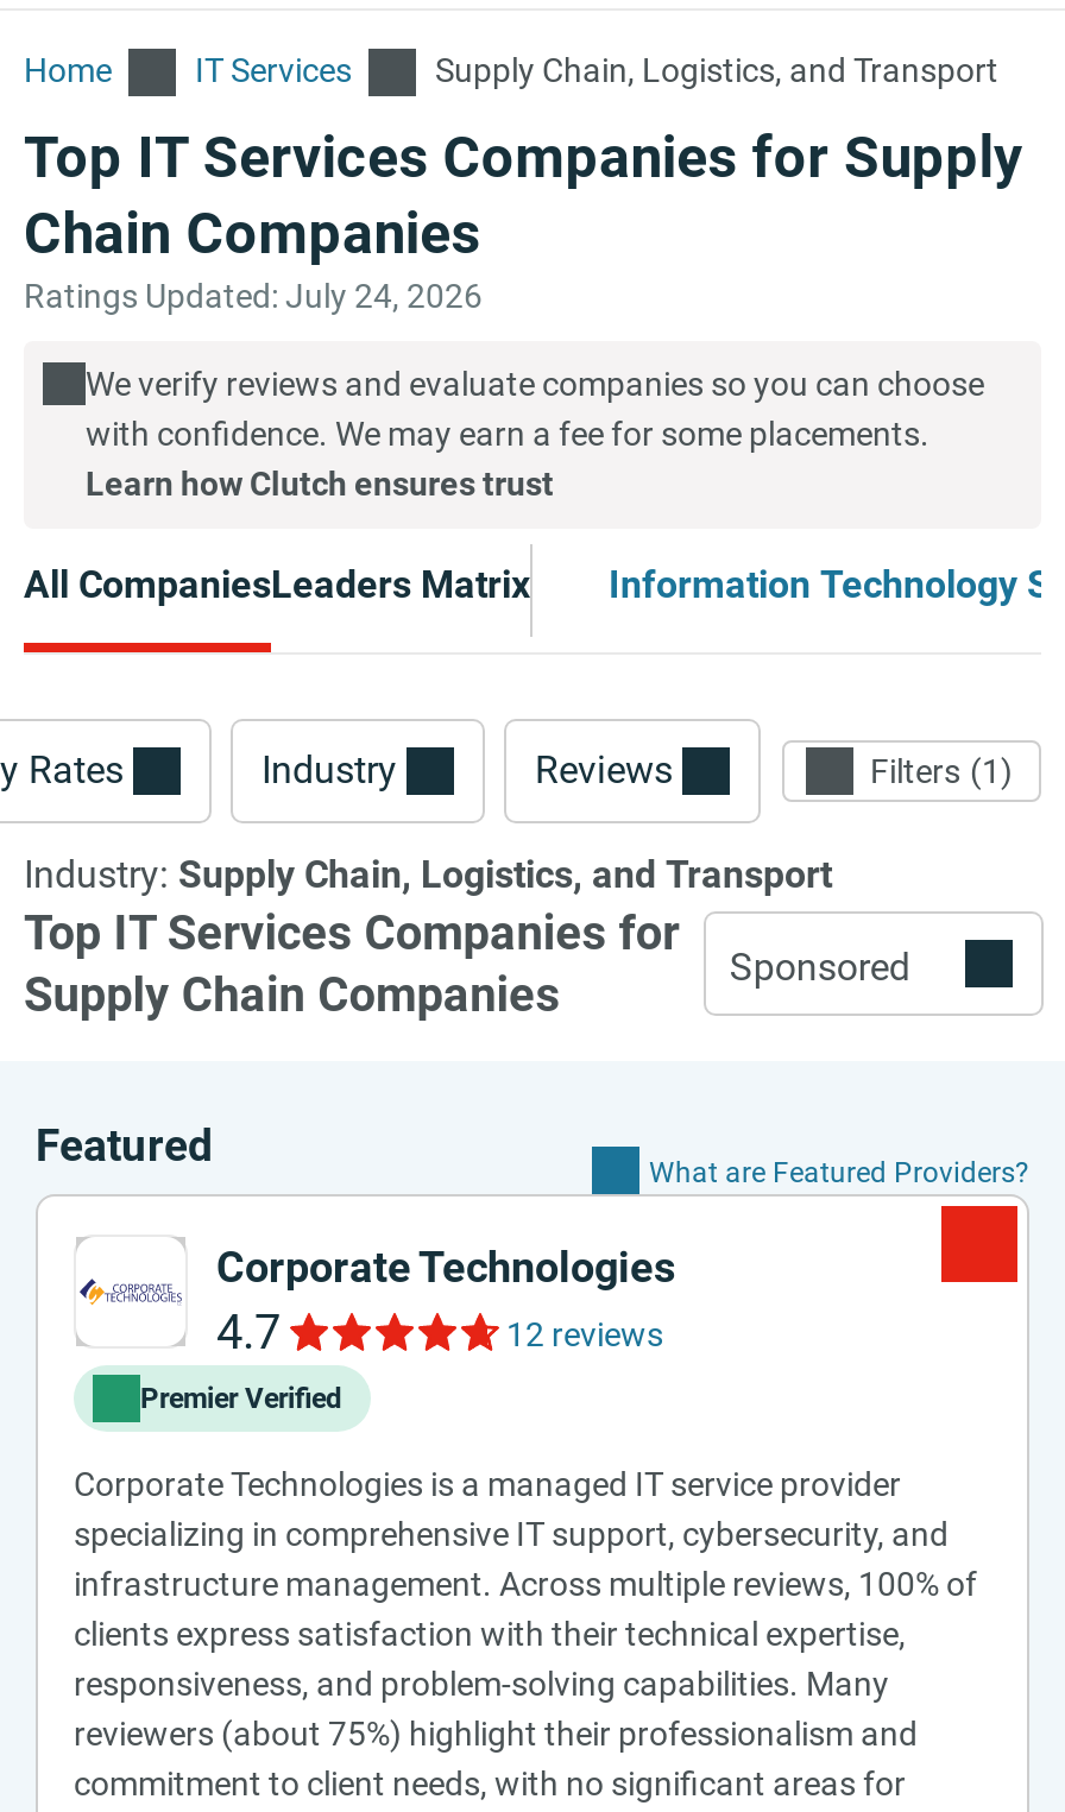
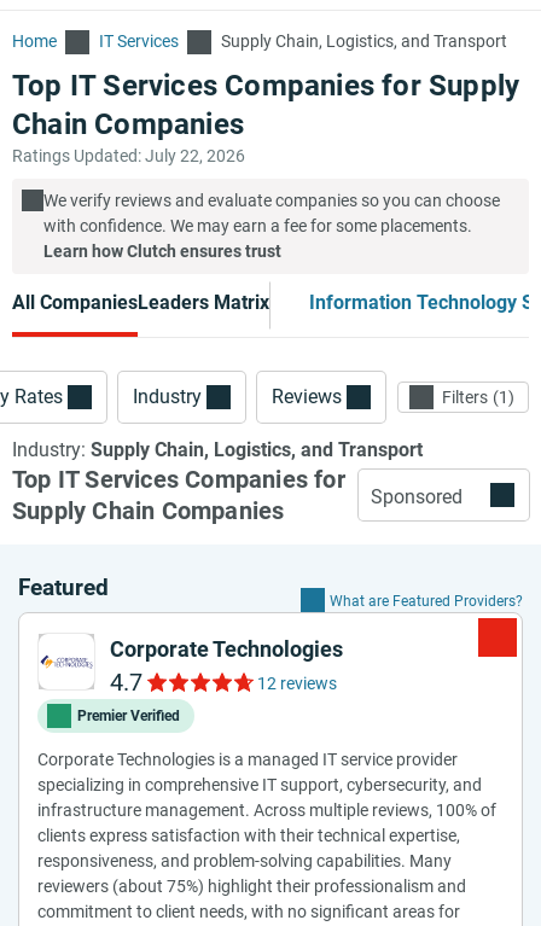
- Ratings Updated: July 24, 2026
+ Ratings Updated: July 22, 2026
